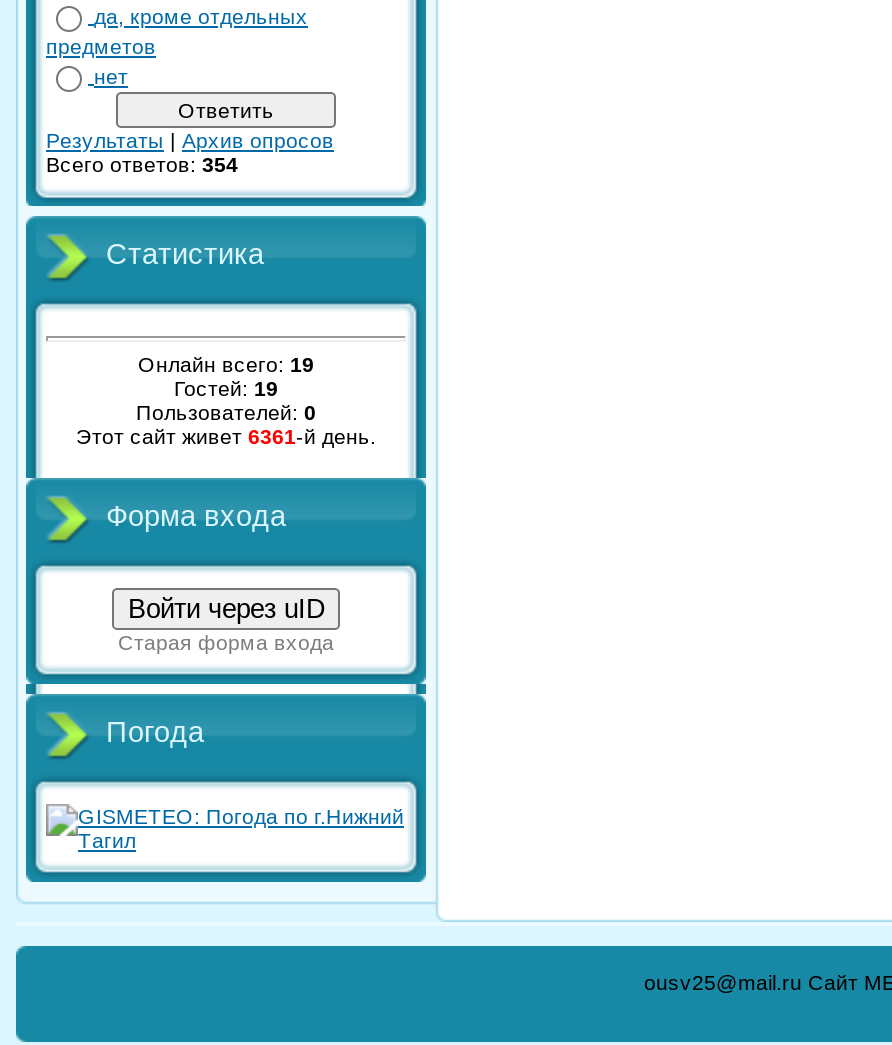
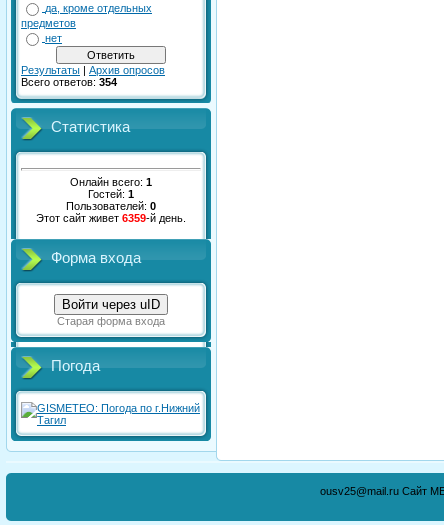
- Онлайн всего: 19
+ Онлайн всего: 1

- Гостей: 19
+ Гостей: 1

- Этот сайт живет 6361-й день.
+ Этот сайт живет 6359-й день.
